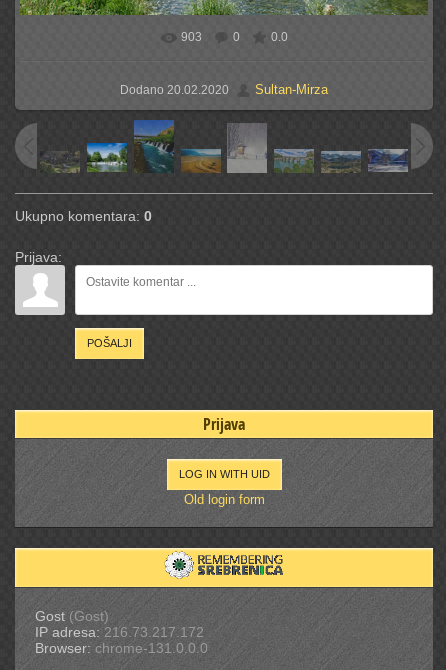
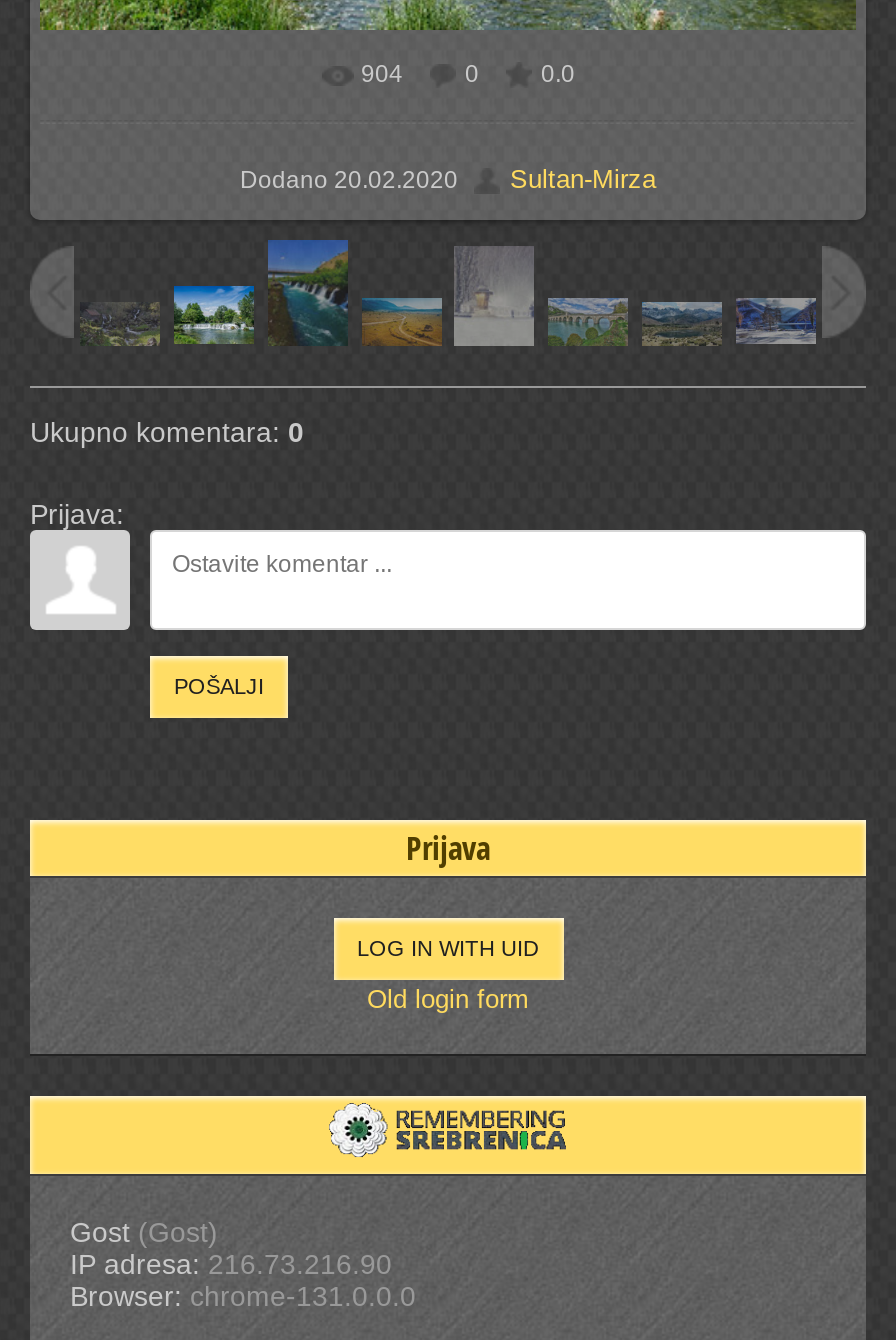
- 903
+ 904

- IP adresa: 216.73.217.172
+ IP adresa: 216.73.216.90
